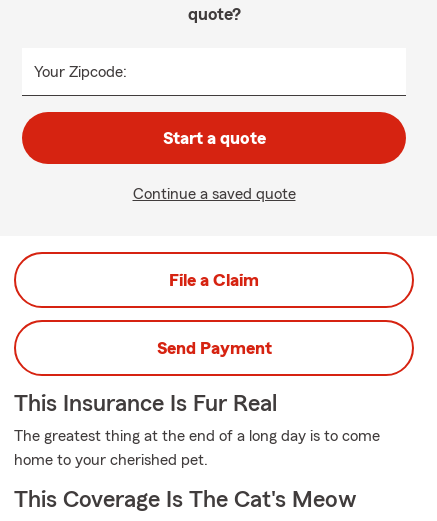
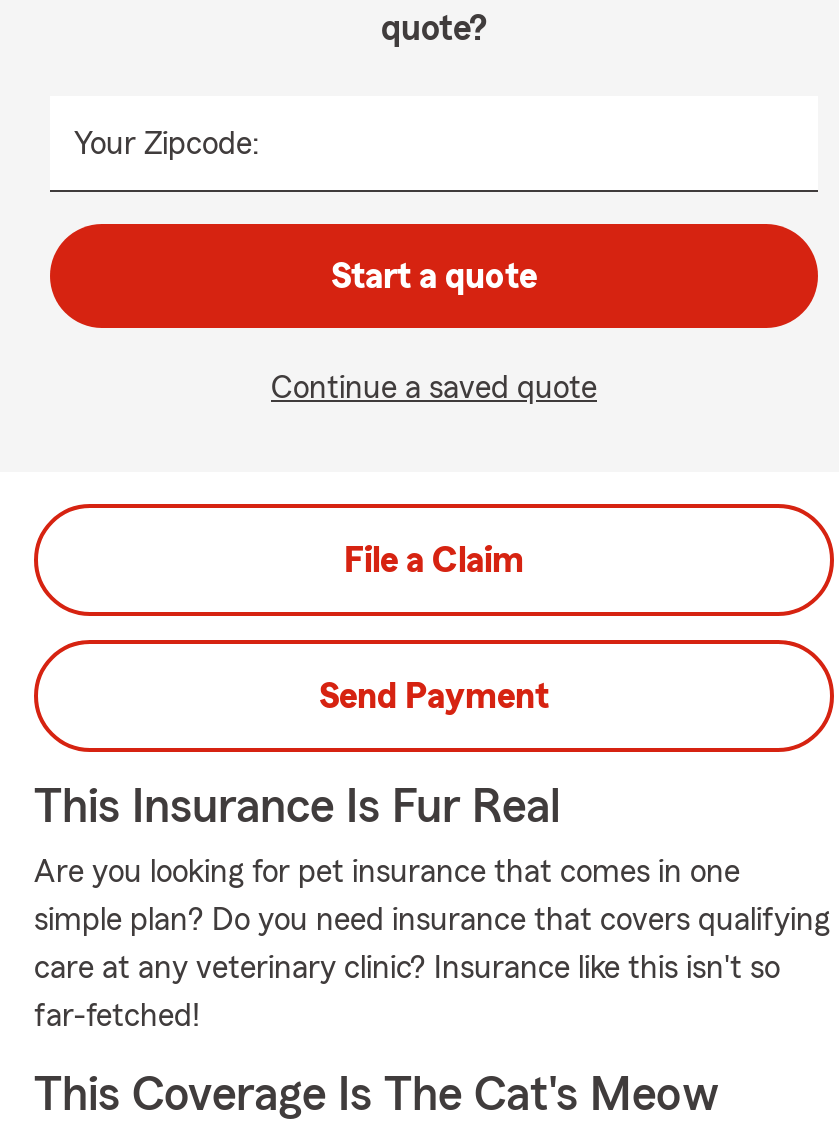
- The greatest thing at the end of a long day is to come
- home to your cherished pet.
+ Are you looking for pet insurance that comes in one
+ simple plan? Do you need insurance that covers qualifying
+ care at any veterinary clinic? Insurance like this isn't so
+ far-fetched!
